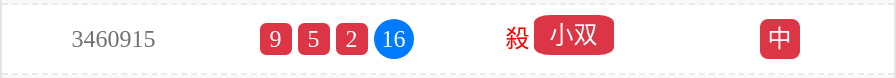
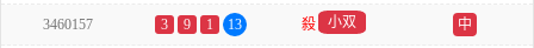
- 3460915
+ 3460157
+ 3

- 5
- 2
- 16
+ 1
+ 13
